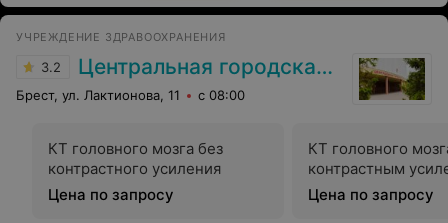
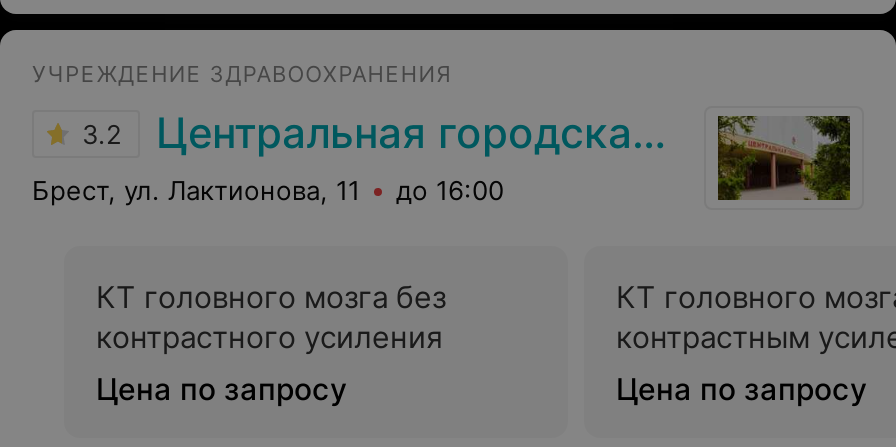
- Брест, ул. Лактионова, 11 с 08:00
+ Брест, ул. Лактионова, 11 до 16:00
